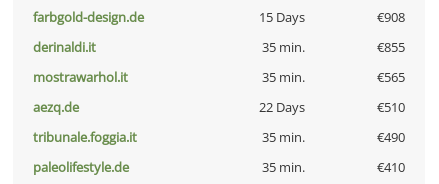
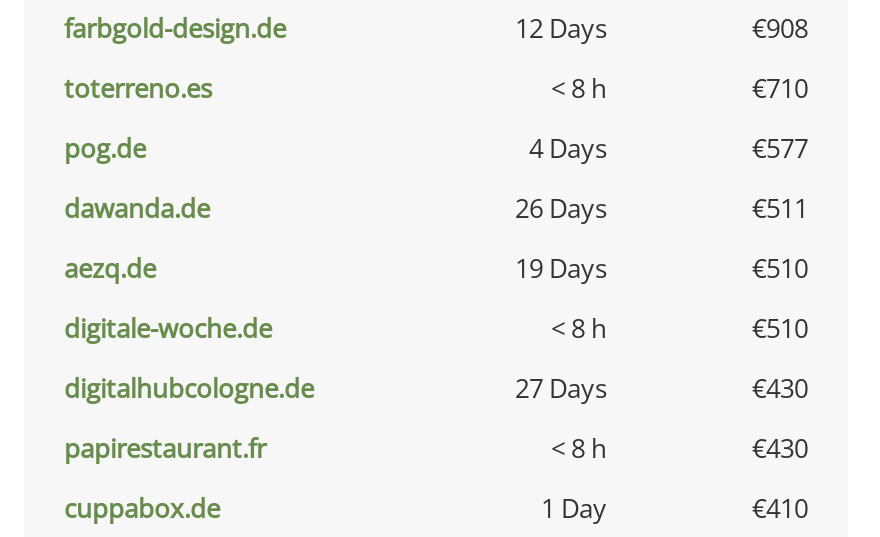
- 15 Days
+ 12 Days

- derinaldi.it
- 35 min.
- €855
- mostrawarhol.it
- 35 min.
- €565
+ toterreno.es
+ < 8 h
+ €710
+ pog.de
+ 4 Days
+ €577
+ dawanda.de
+ 26 Days
+ €511

- 22 Days
+ 19 Days

- tribunale.foggia.it
- 35 min.
- €490
- paleolifestyle.de
- 35 min.
+ digitale-woche.de
+ < 8 h
+ €510
+ digitalhubcologne.de
+ 27 Days
+ €430
+ papirestaurant.fr
+ < 8 h
+ €430
+ cuppabox.de
+ 1 Day
